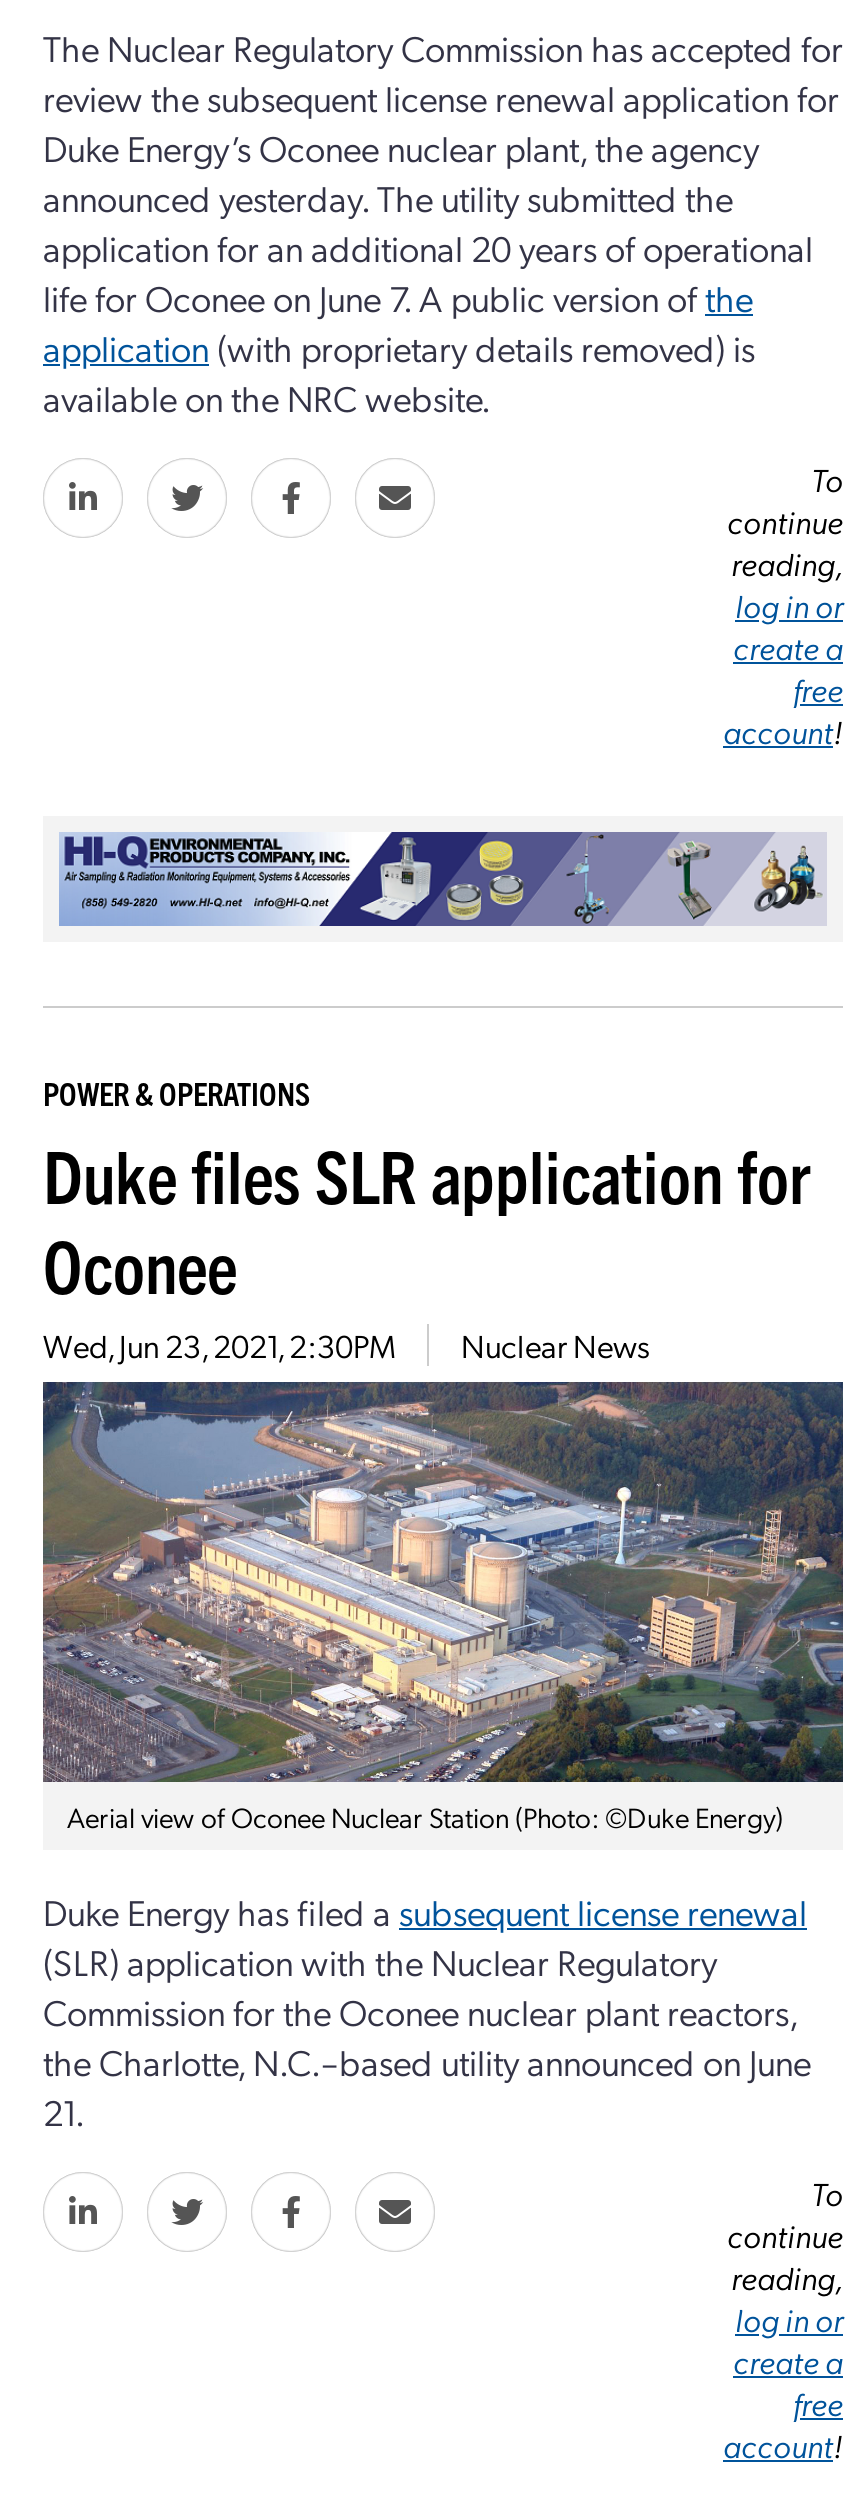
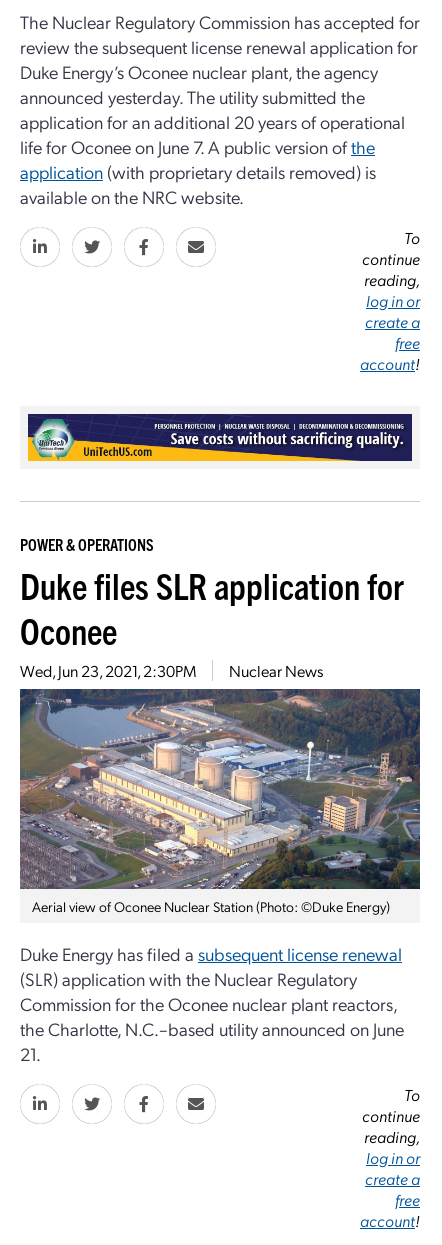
- [image]
+ [image]
